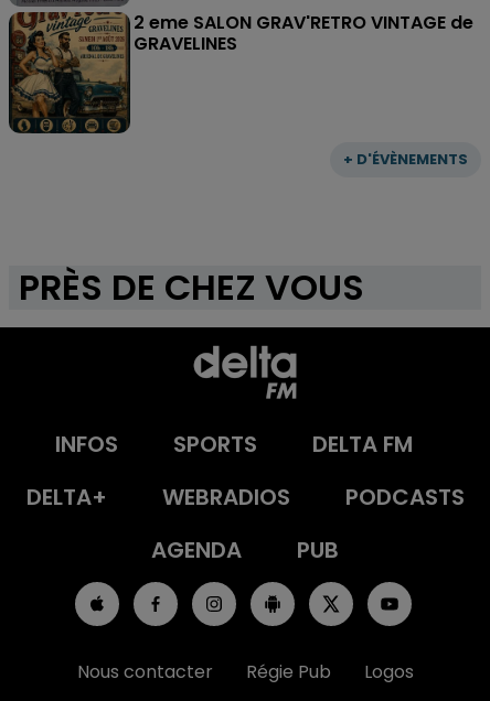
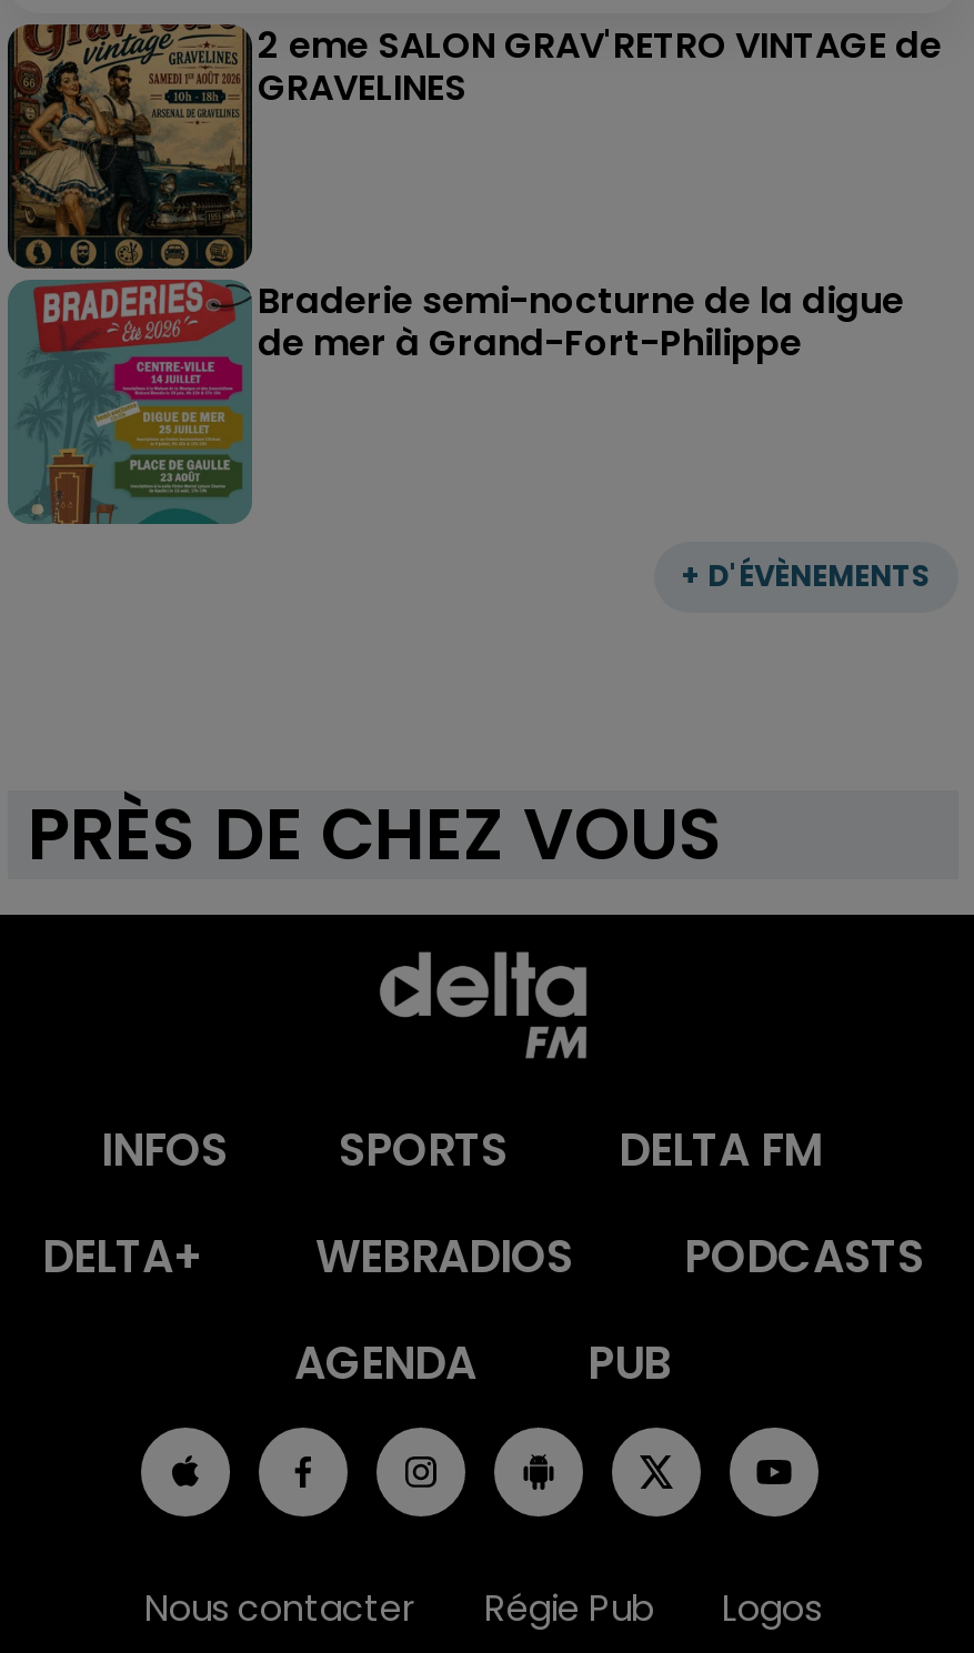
+ [image]
+ Braderie semi-nocturne de la digue
+ de mer à Grand-Fort-Philippe
